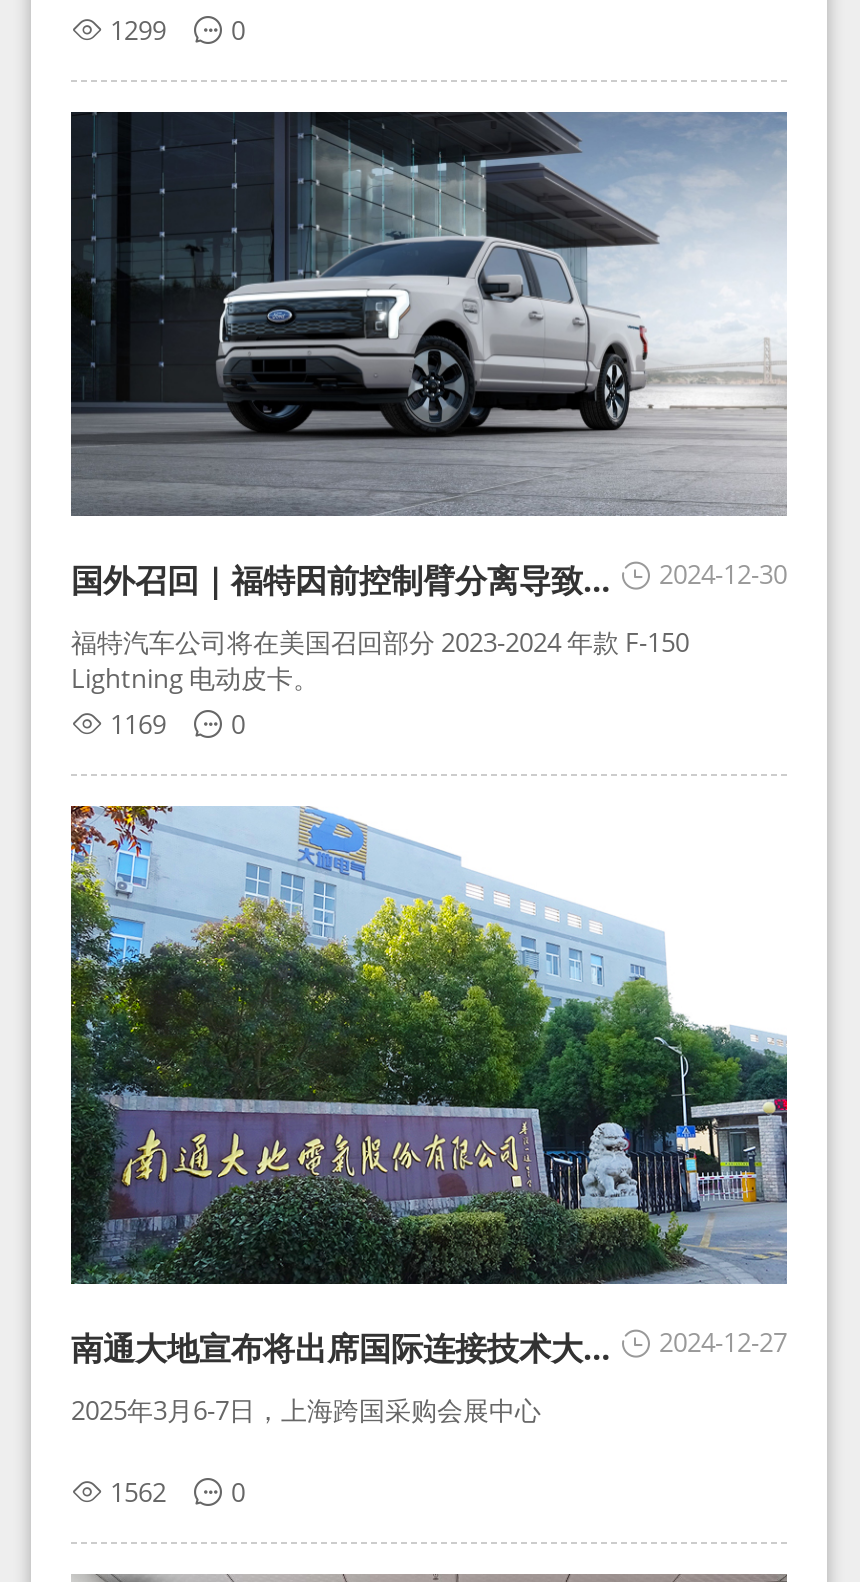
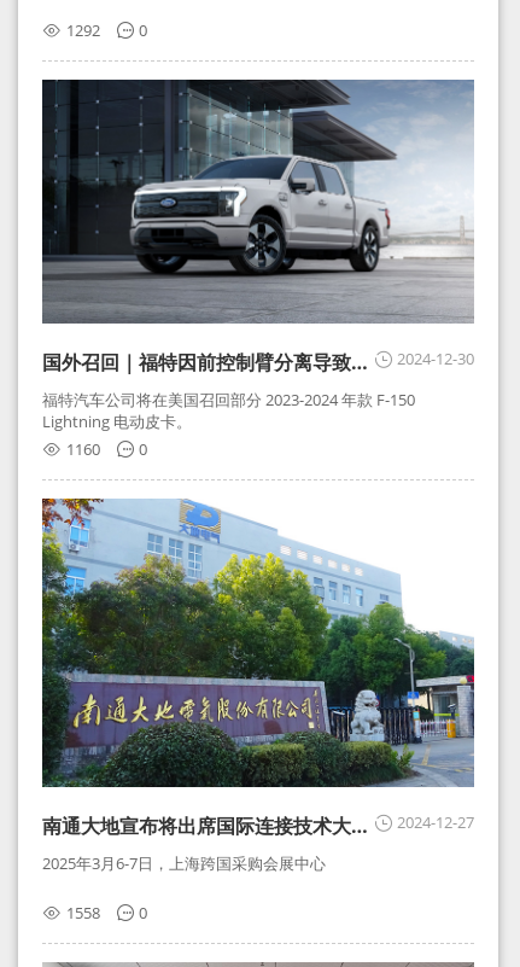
- 1299 0
+ 1292 0

- 1169 0
+ 1160 0

- 1562 0
+ 1558 0
